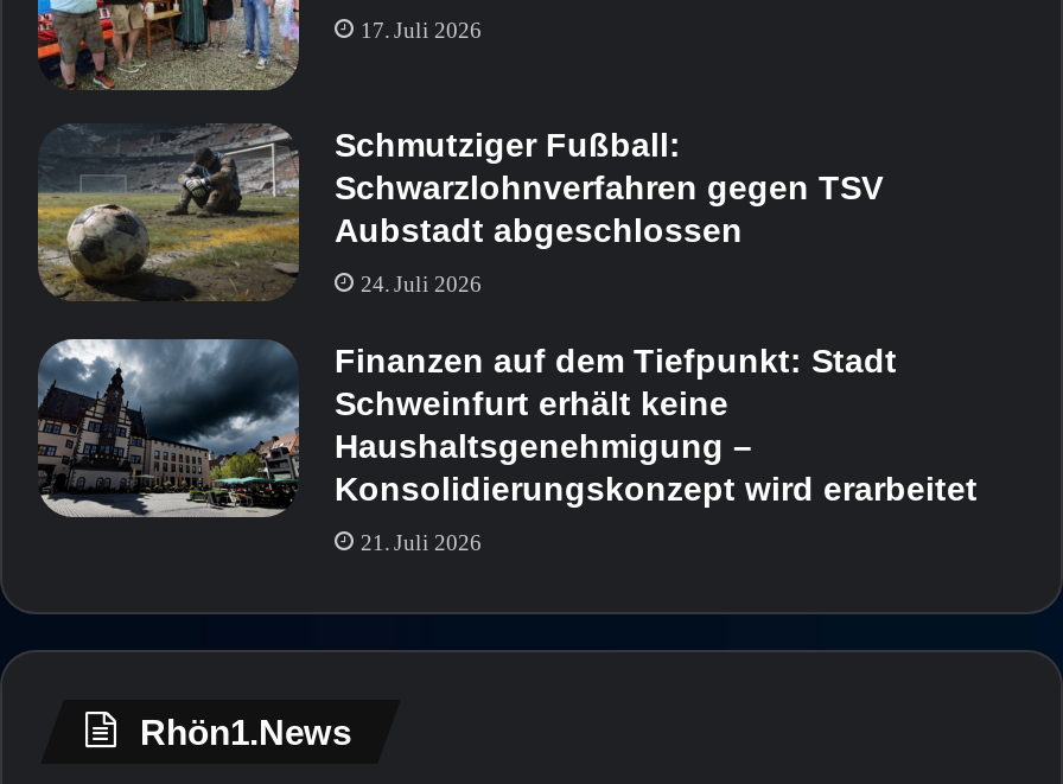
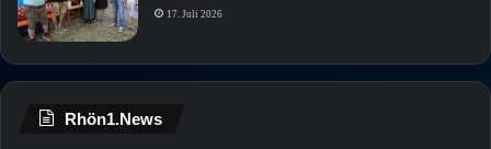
- [image]
- Schmutziger Fußball:
- Schwarzlohnverfahren gegen TSV
- Aubstadt abgeschlossen
- 24. Juli 2026
- Finanzen auf dem Tiefpunkt: Stadt
- Schweinfurt erhält keine
- Haushaltsgenehmigung –
- Konsolidierungskonzept wird erarbeitet
- 21. Juli 2026

- [image]
